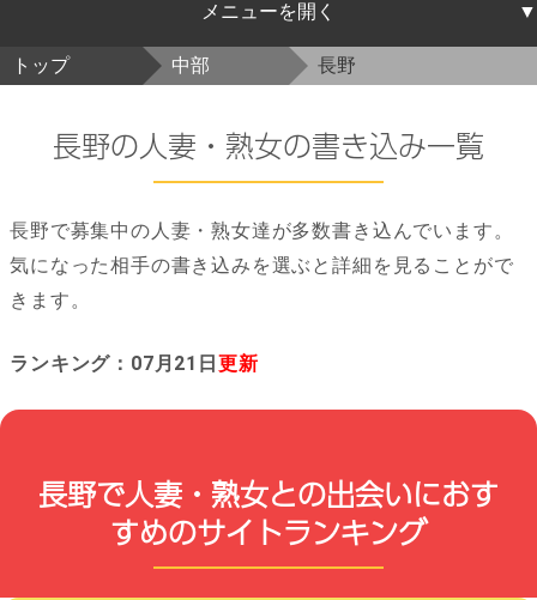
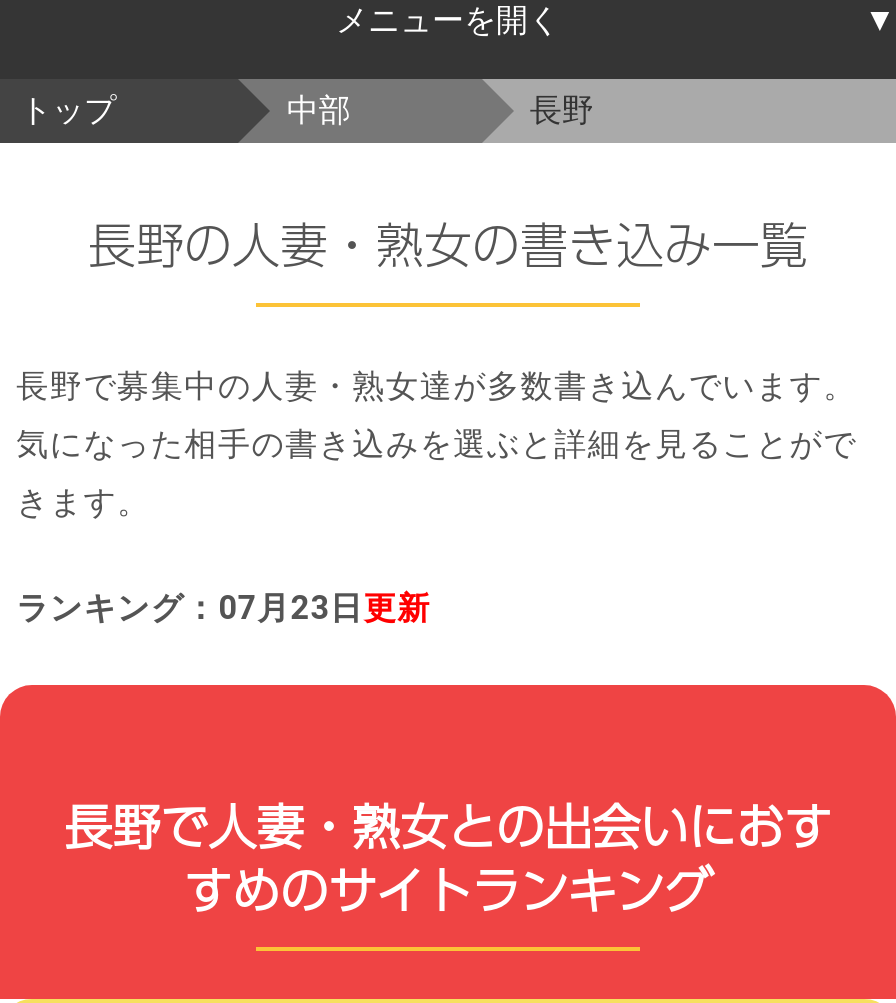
- ランキング：07月21日更新
+ ランキング：07月23日更新
